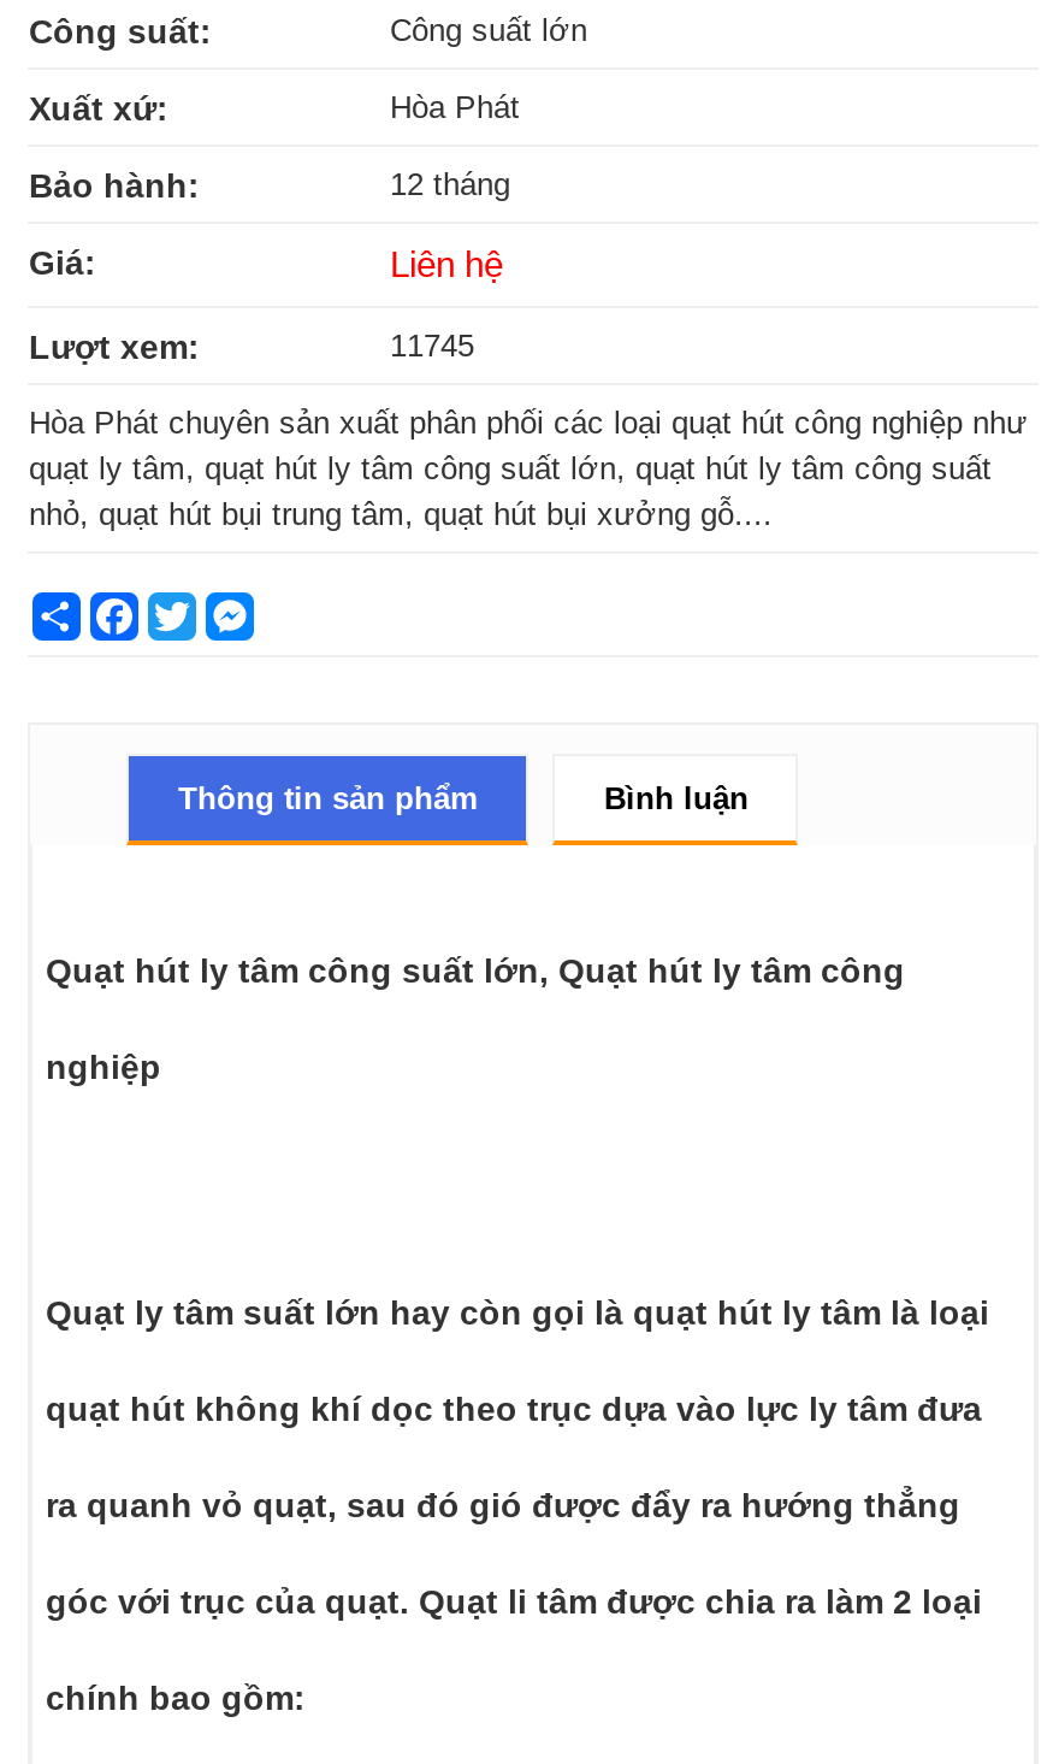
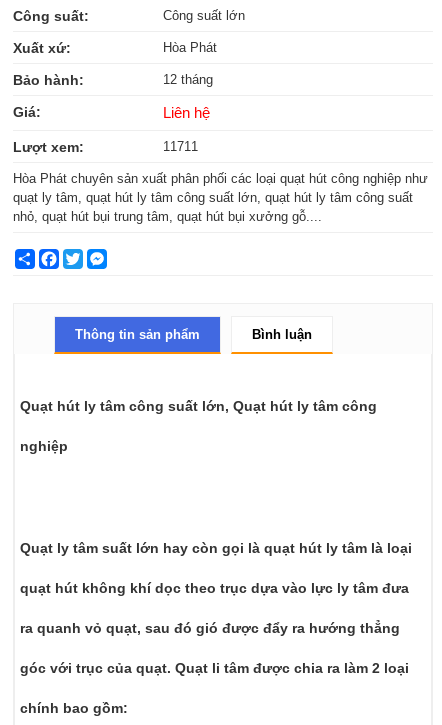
- 11745
+ 11711
